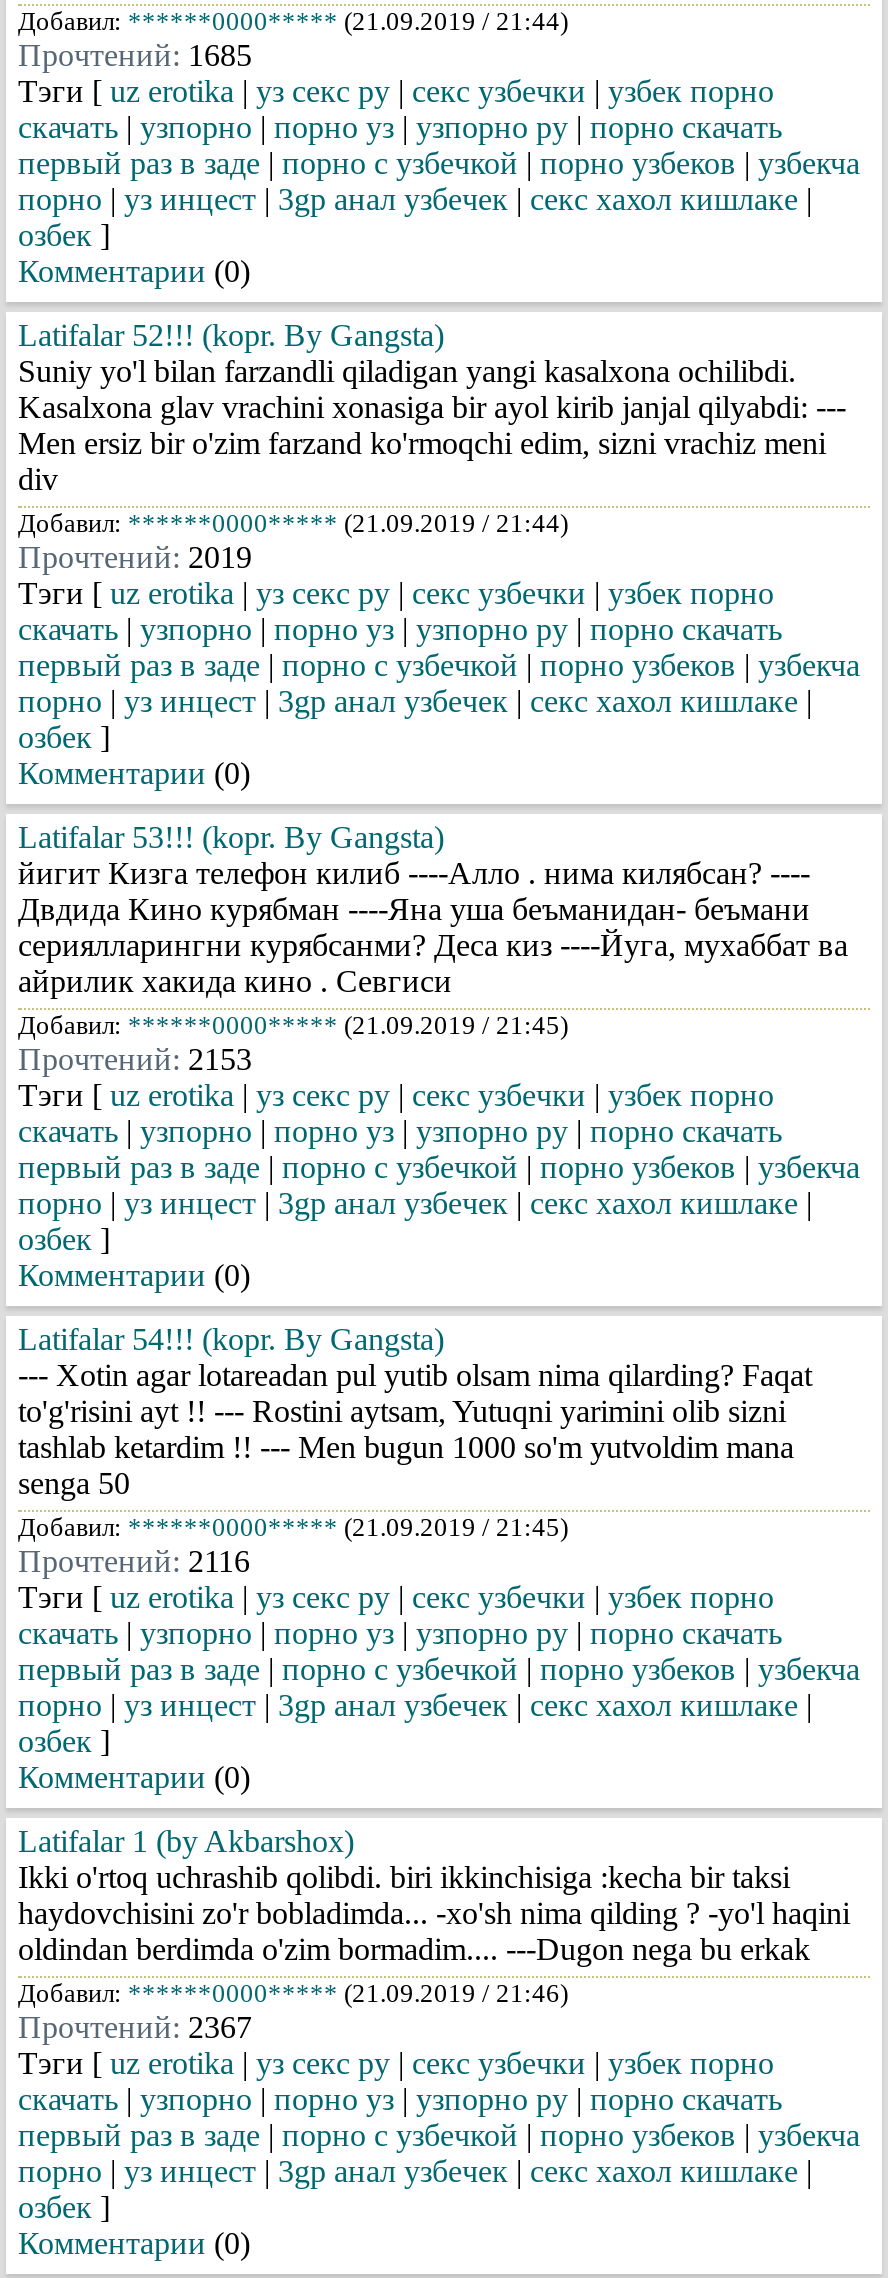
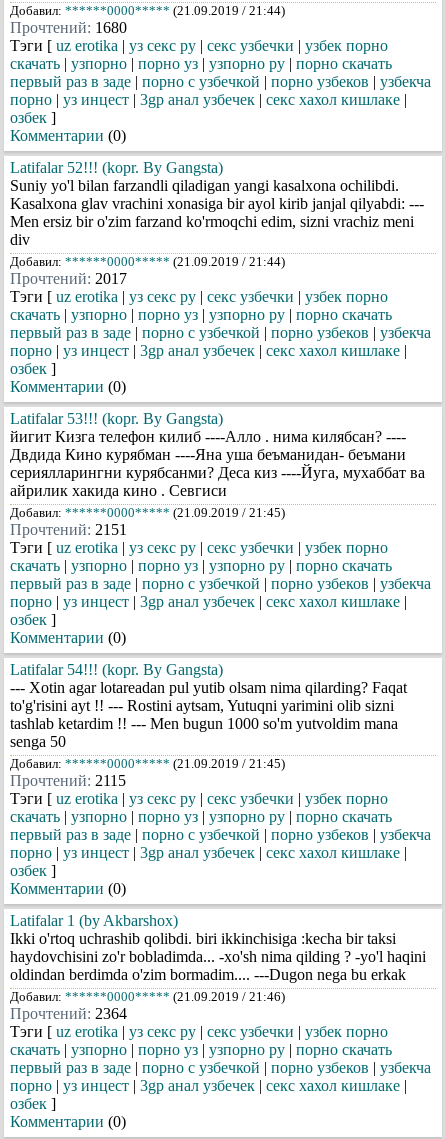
- Прочтений: 1685
+ Прочтений: 1680

- Прочтений: 2019
+ Прочтений: 2017

- Прочтений: 2153
+ Прочтений: 2151

- Прочтений: 2116
+ Прочтений: 2115

- Прочтений: 2367
+ Прочтений: 2364
